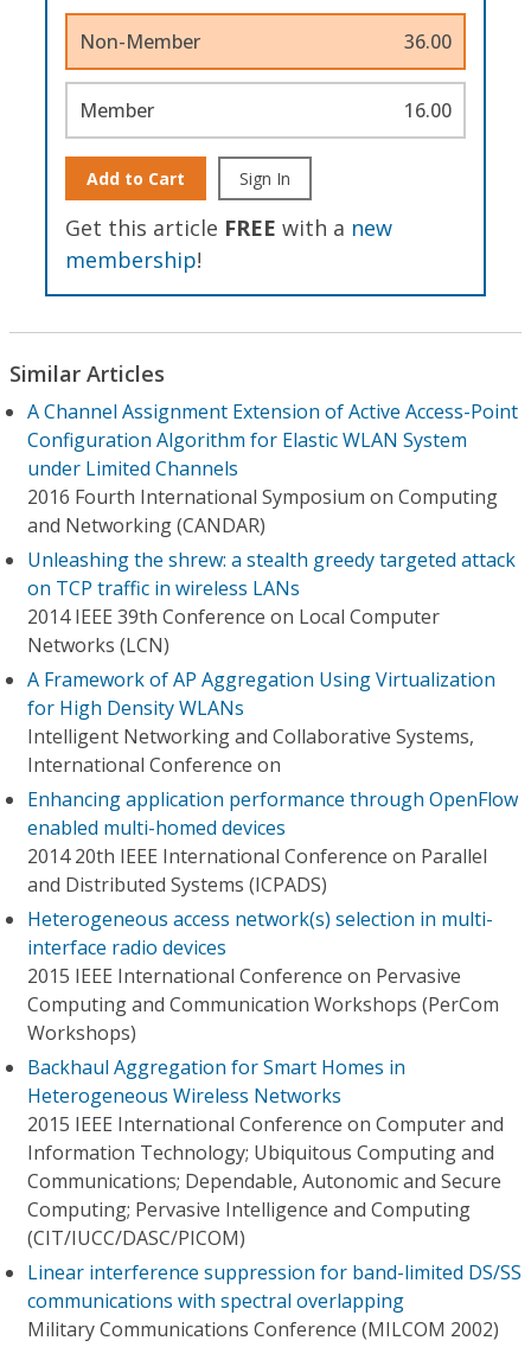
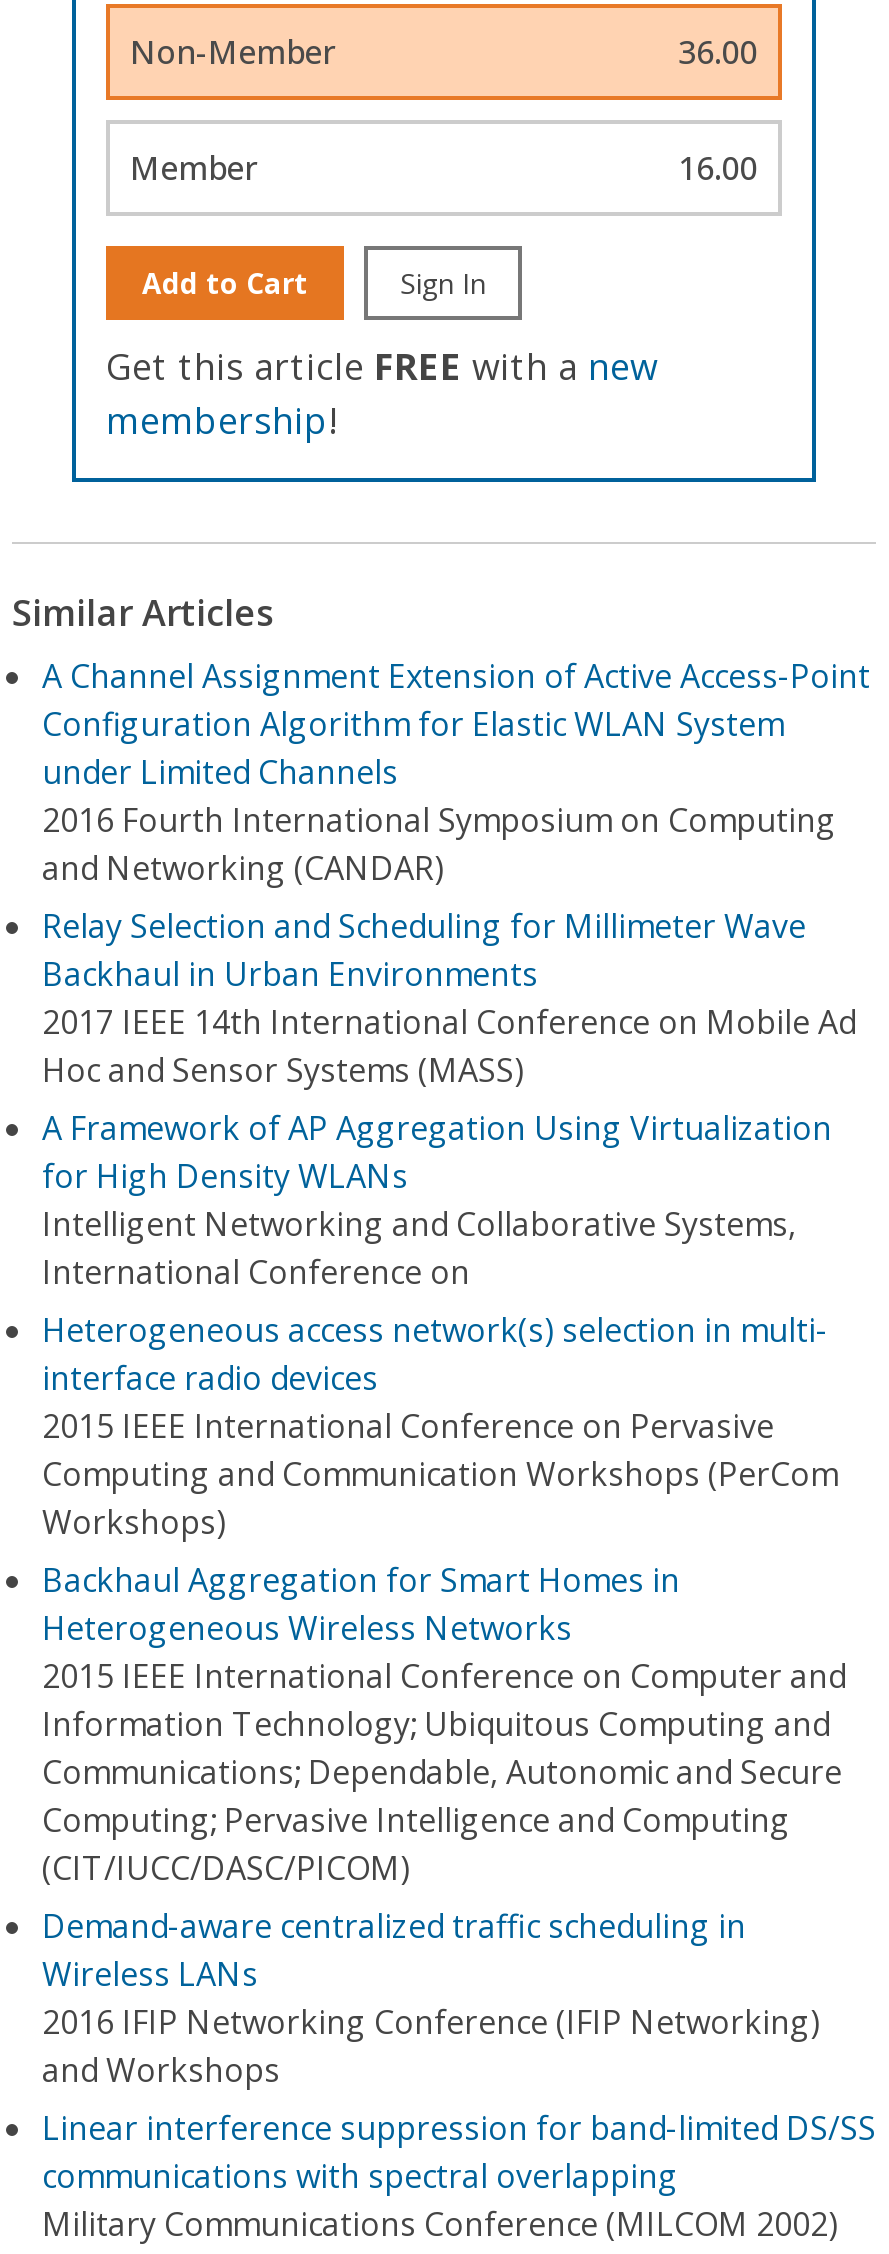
- Unleashing the shrew: a stealth greedy targeted attack
- on TCP traffic in wireless LANs
- 2014 IEEE 39th Conference on Local Computer
- Networks (LCN)
+ Relay Selection and Scheduling for Millimeter Wave
+ Backhaul in Urban Environments
+ 2017 IEEE 14th International Conference on Mobile Ad
+ Hoc and Sensor Systems (MASS)

- Enhancing application performance through OpenFlow
- enabled multi-homed devices
- 2014 20th IEEE International Conference on Parallel
- and Distributed Systems (ICPADS)

moved up: Heterogeneous access network(s) selection in multi- | interface radio devices | 2015 IEEE International Conference on Pervasive | ... | Computing; Pervasive Intelligence and Computing | (CIT/IUCC/DASC/PICOM)

+ Demand-aware centralized traffic scheduling in
+ Wireless LANs
+ 2016 IFIP Networking Conference (IFIP Networking)
+ and Workshops
